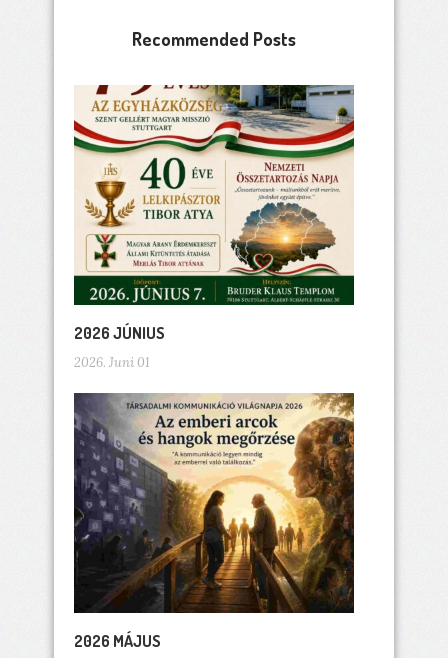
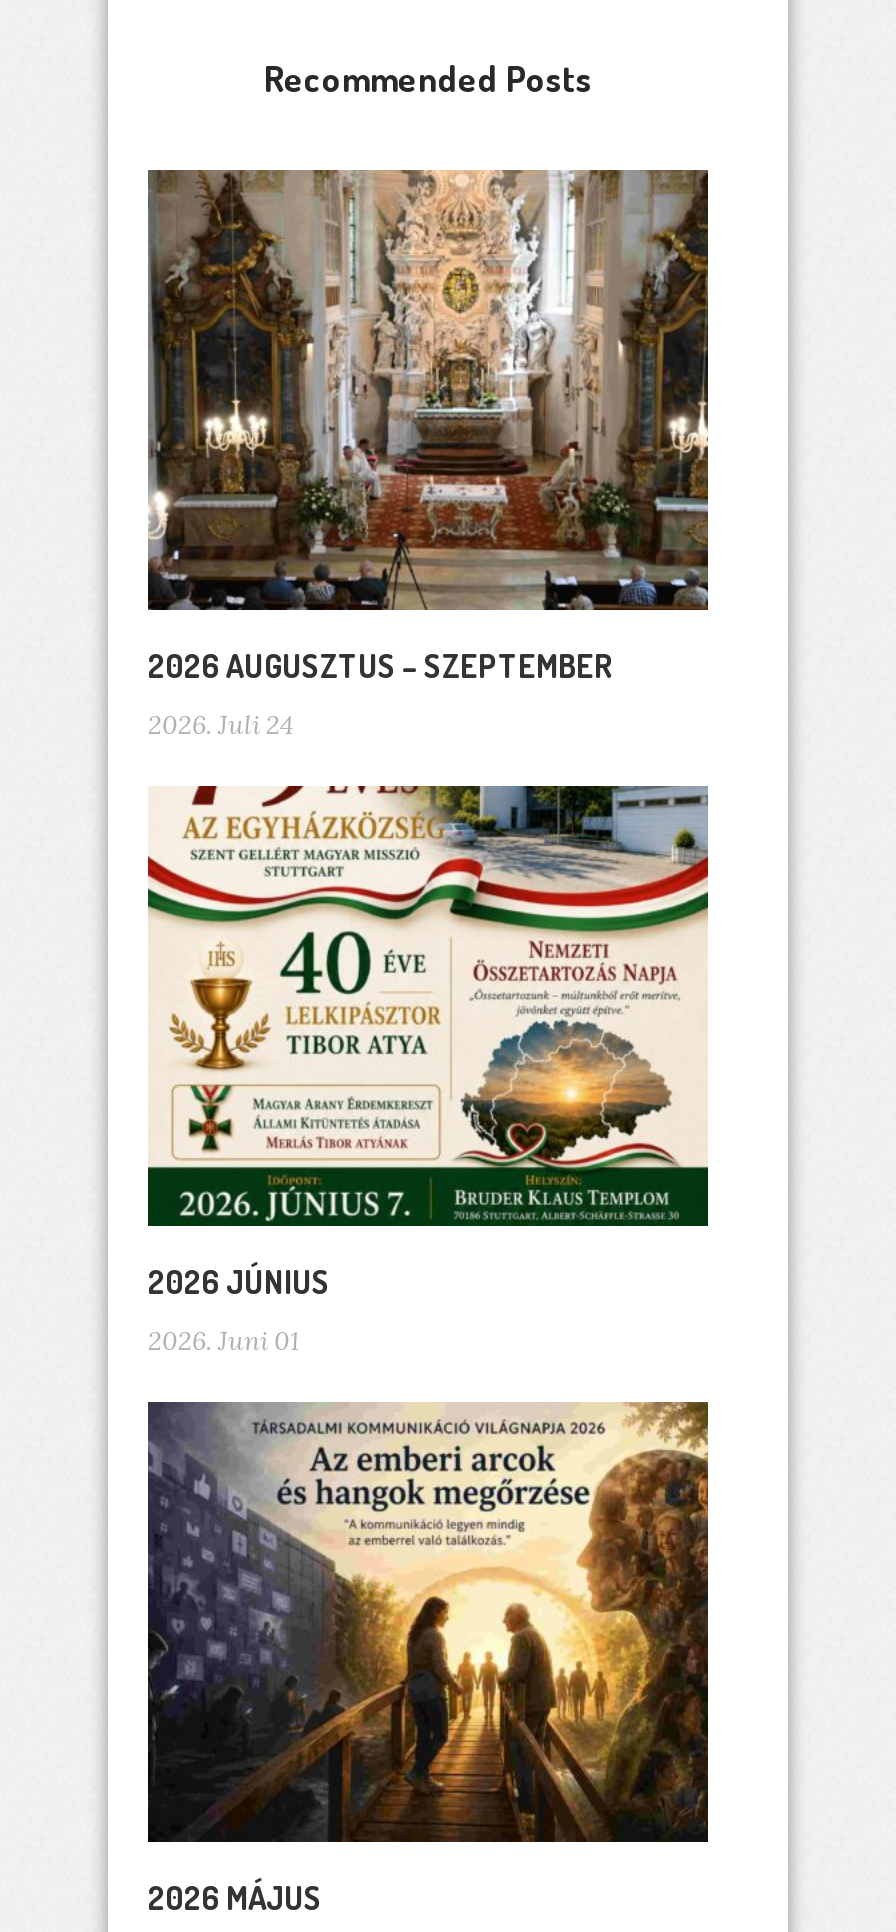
+ [image]
+ 2026 AUGUSZTUS – SZEPTEMBER
+ 2026. Juli 24
